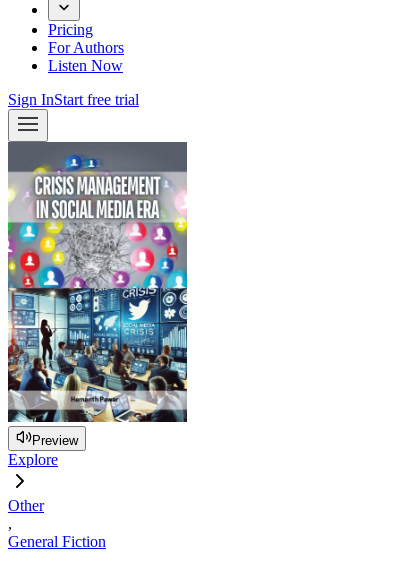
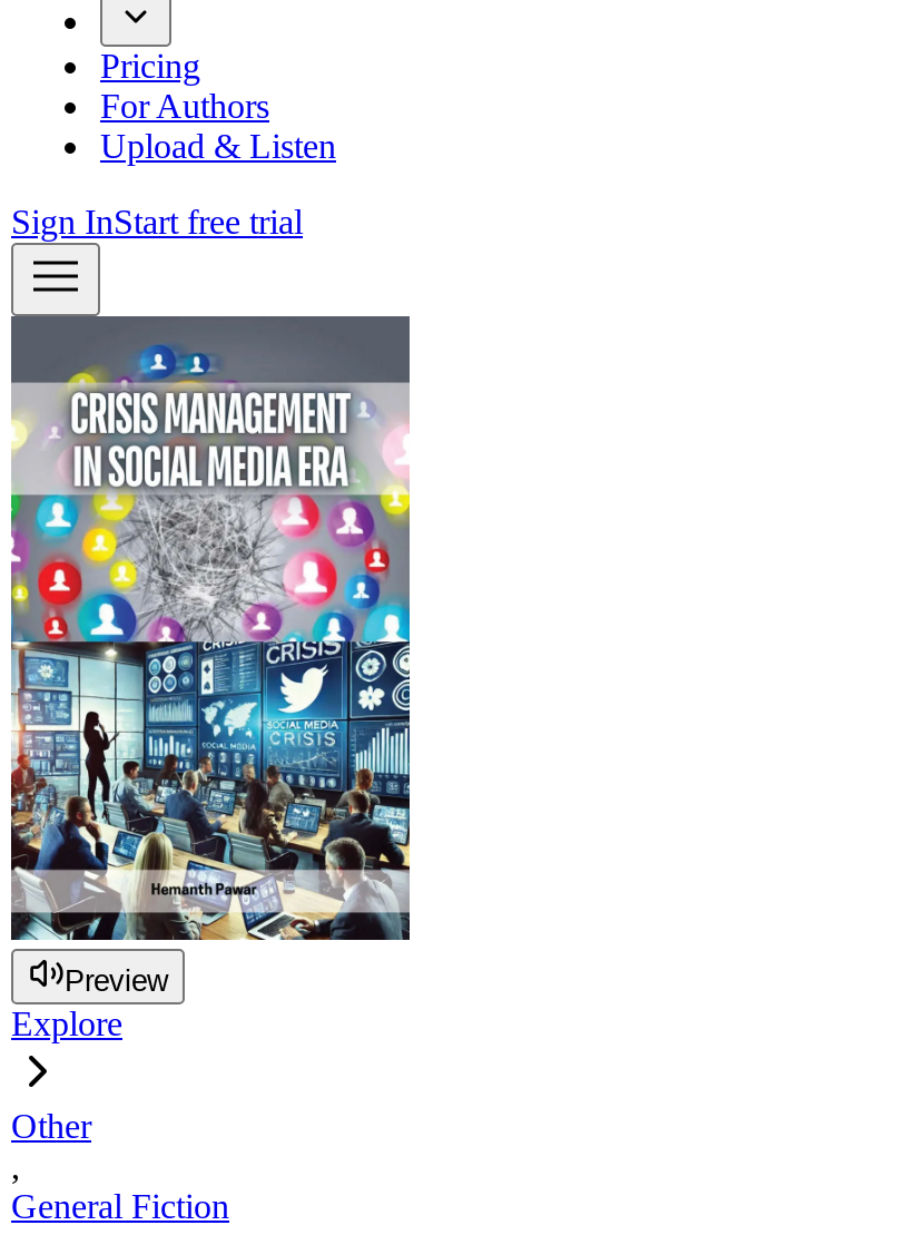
- Listen Now
+ Upload & Listen
